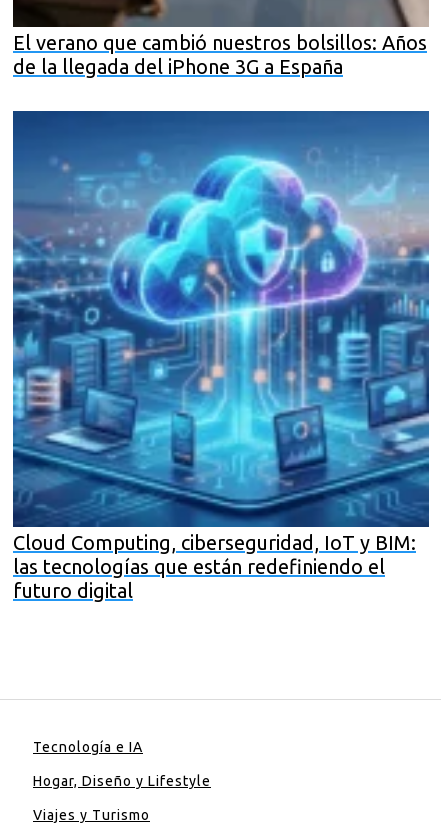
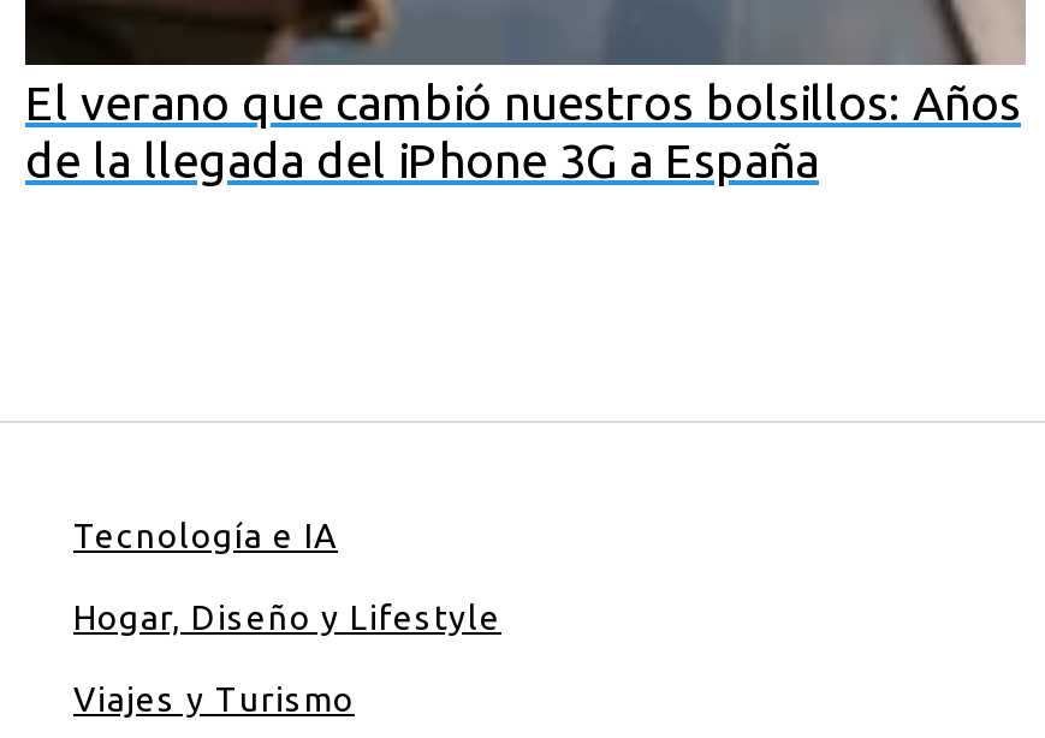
- [image]
- Cloud Computing, ciberseguridad, IoT y BIM:
- las tecnologías que están redefiniendo el
- futuro digital
